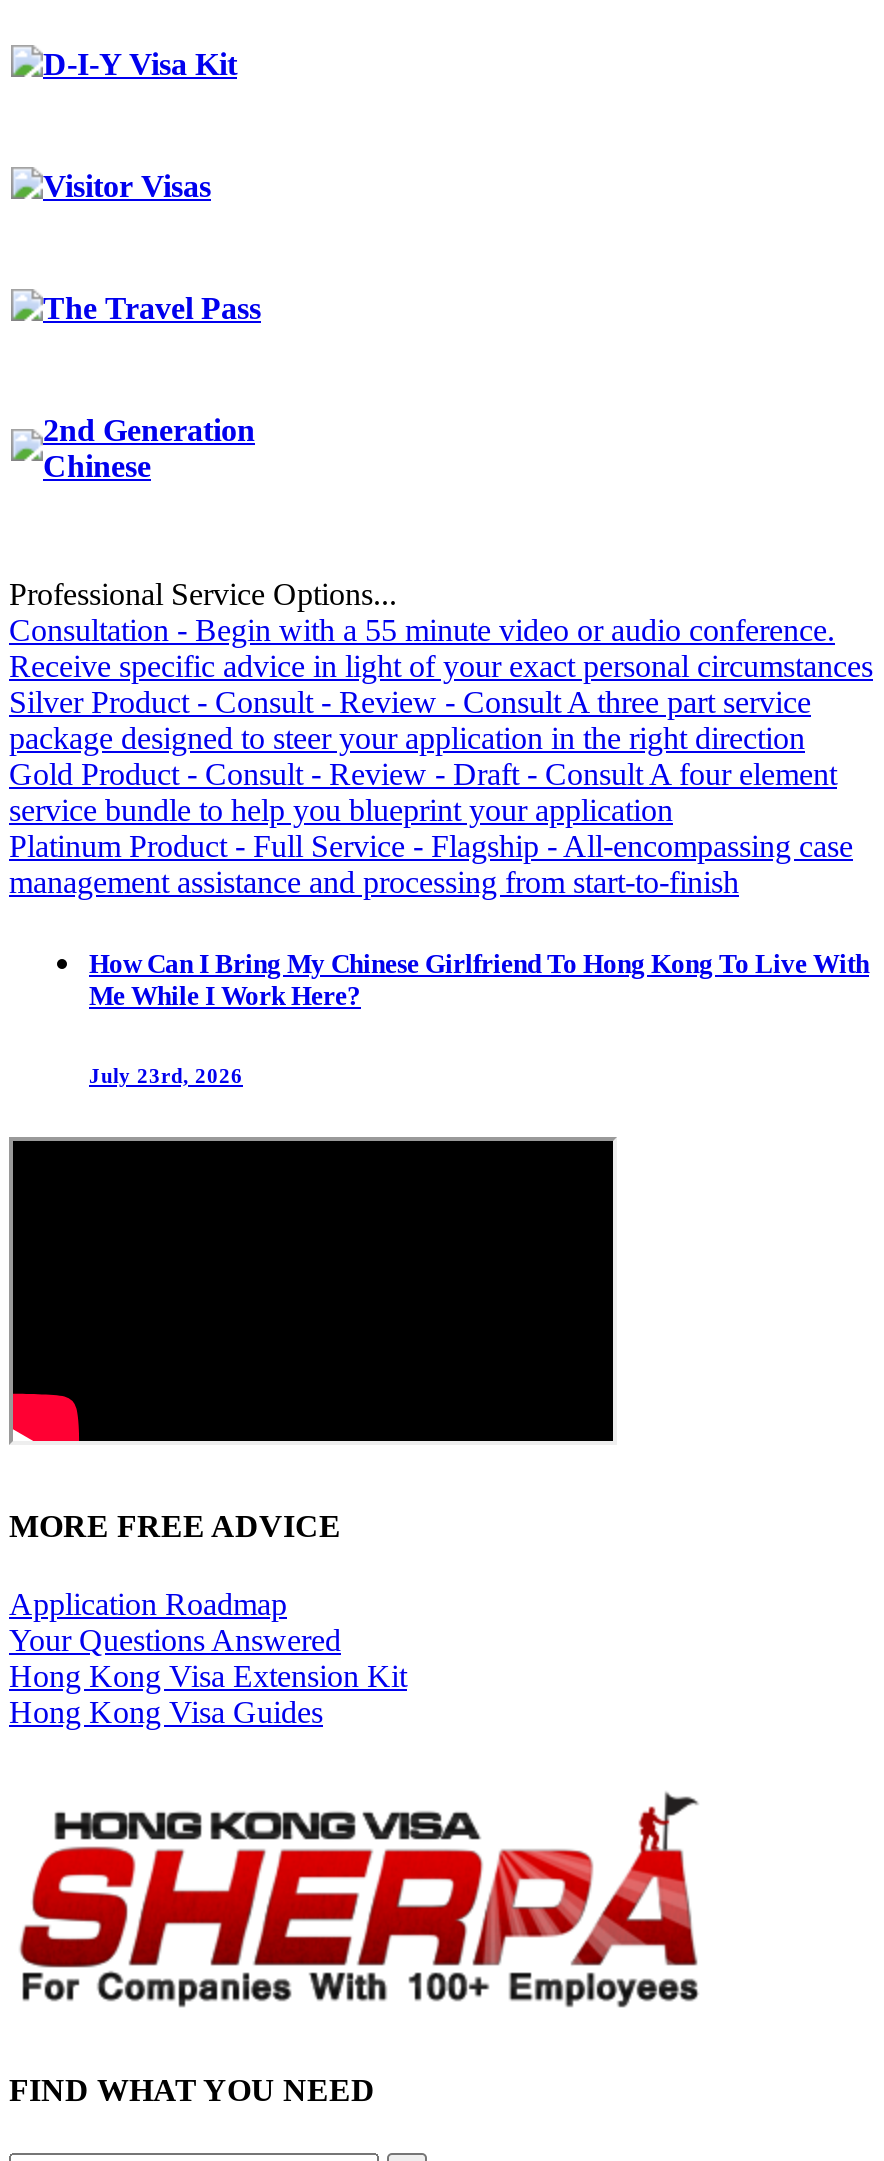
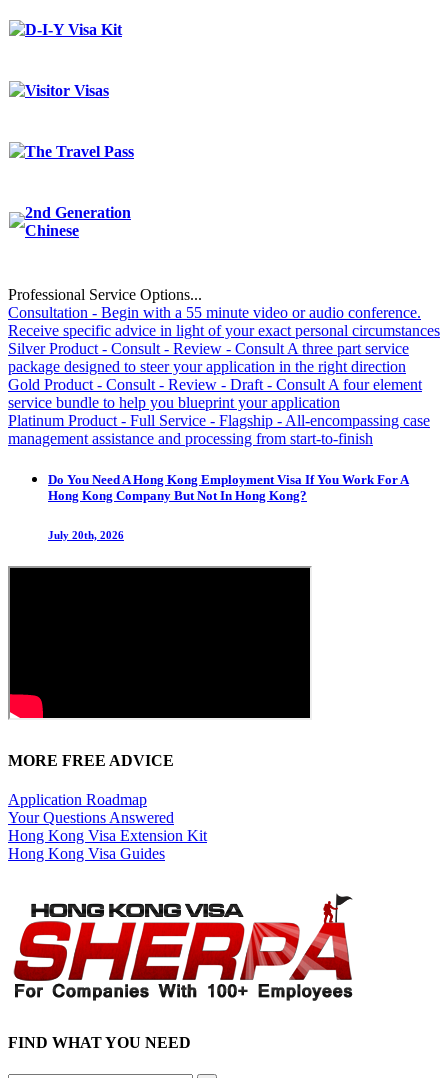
- How Can I Bring My Chinese Girlfriend To Hong Kong To Live With
- Me While I Work Here?
+ Do You Need A Hong Kong Employment Visa If You Work For A
+ Hong Kong Company But Not In Hong Kong?

- July 23rd, 2026
+ July 20th, 2026
